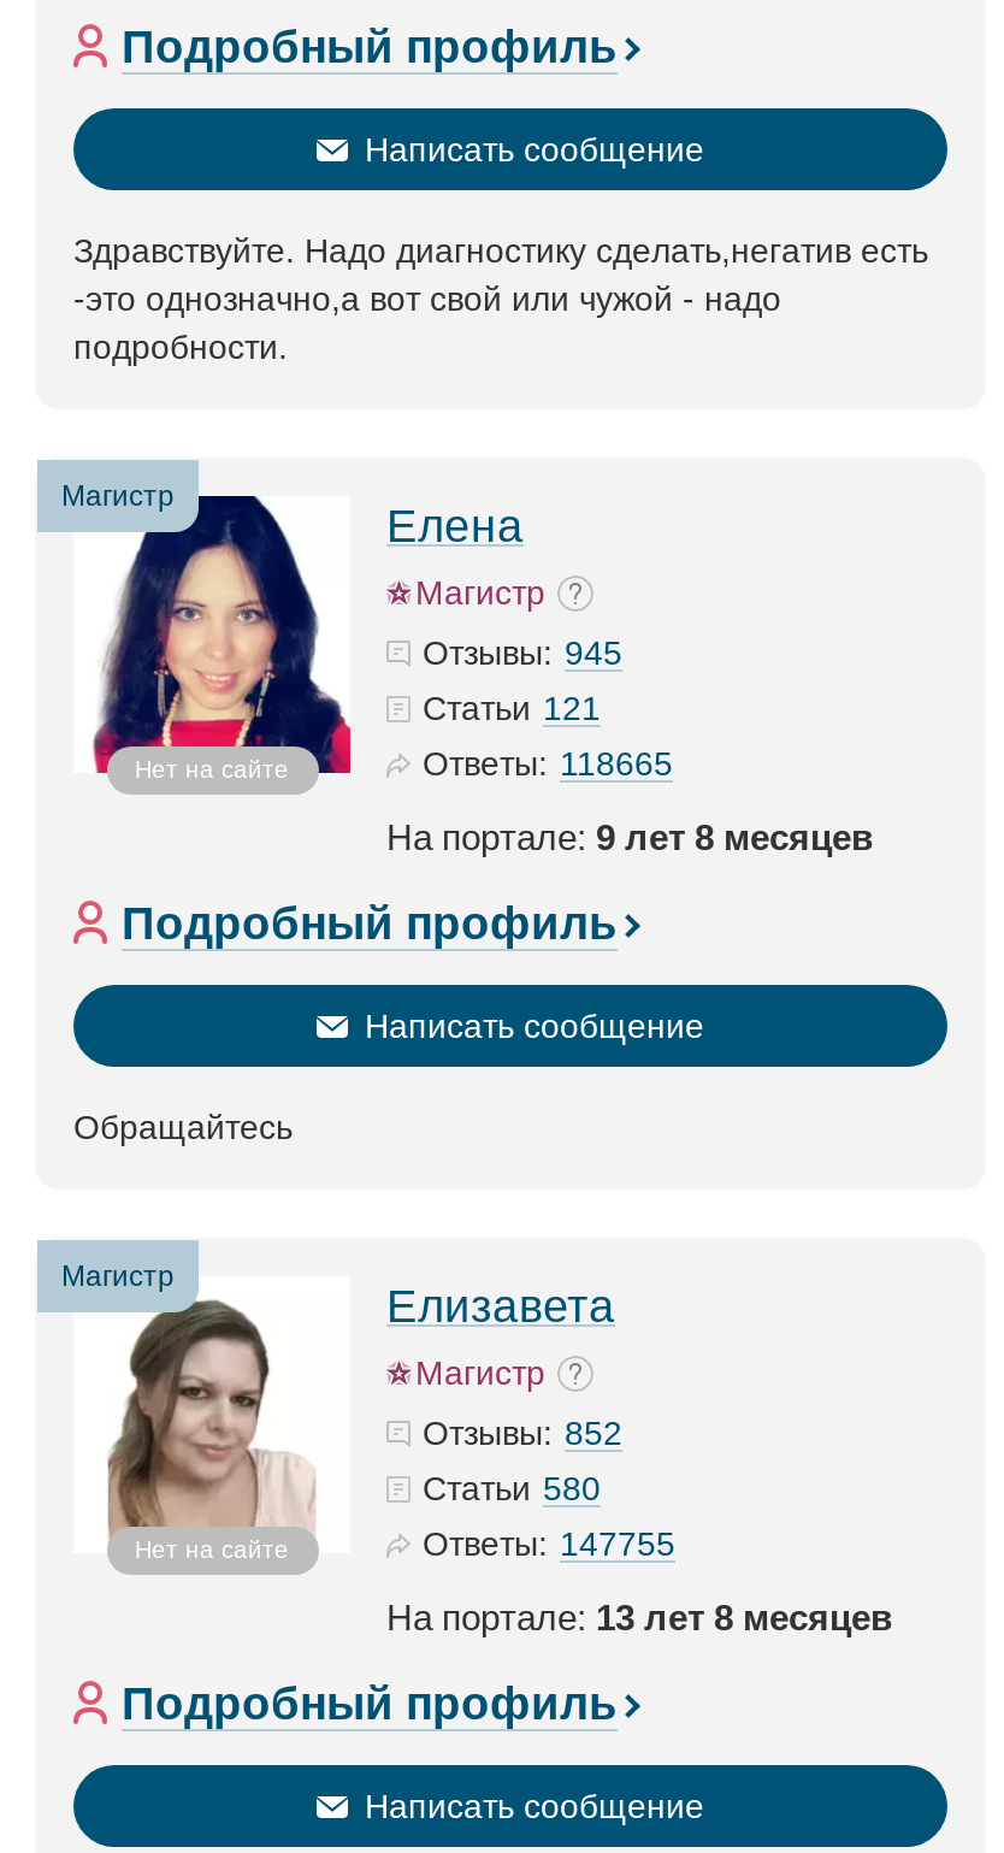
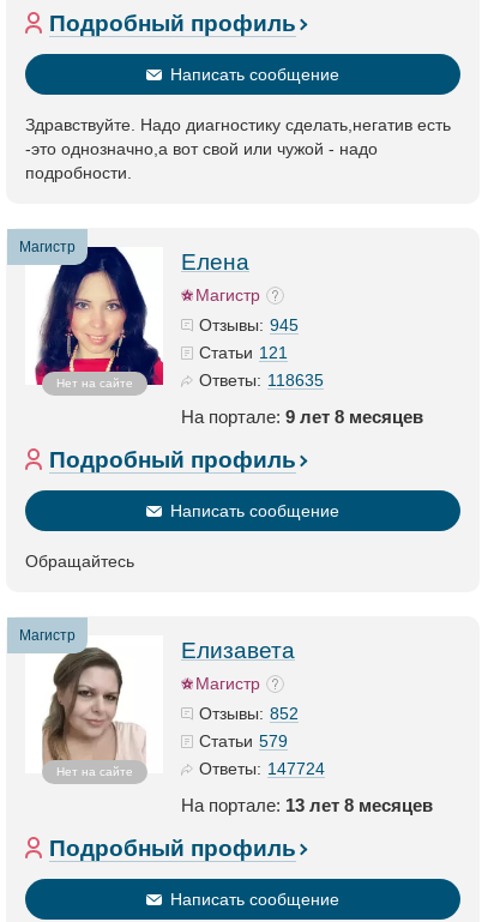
- Ответы: 118665
+ Ответы: 118635

- Статьи 580
+ Статьи 579

- Ответы: 147755
+ Ответы: 147724
